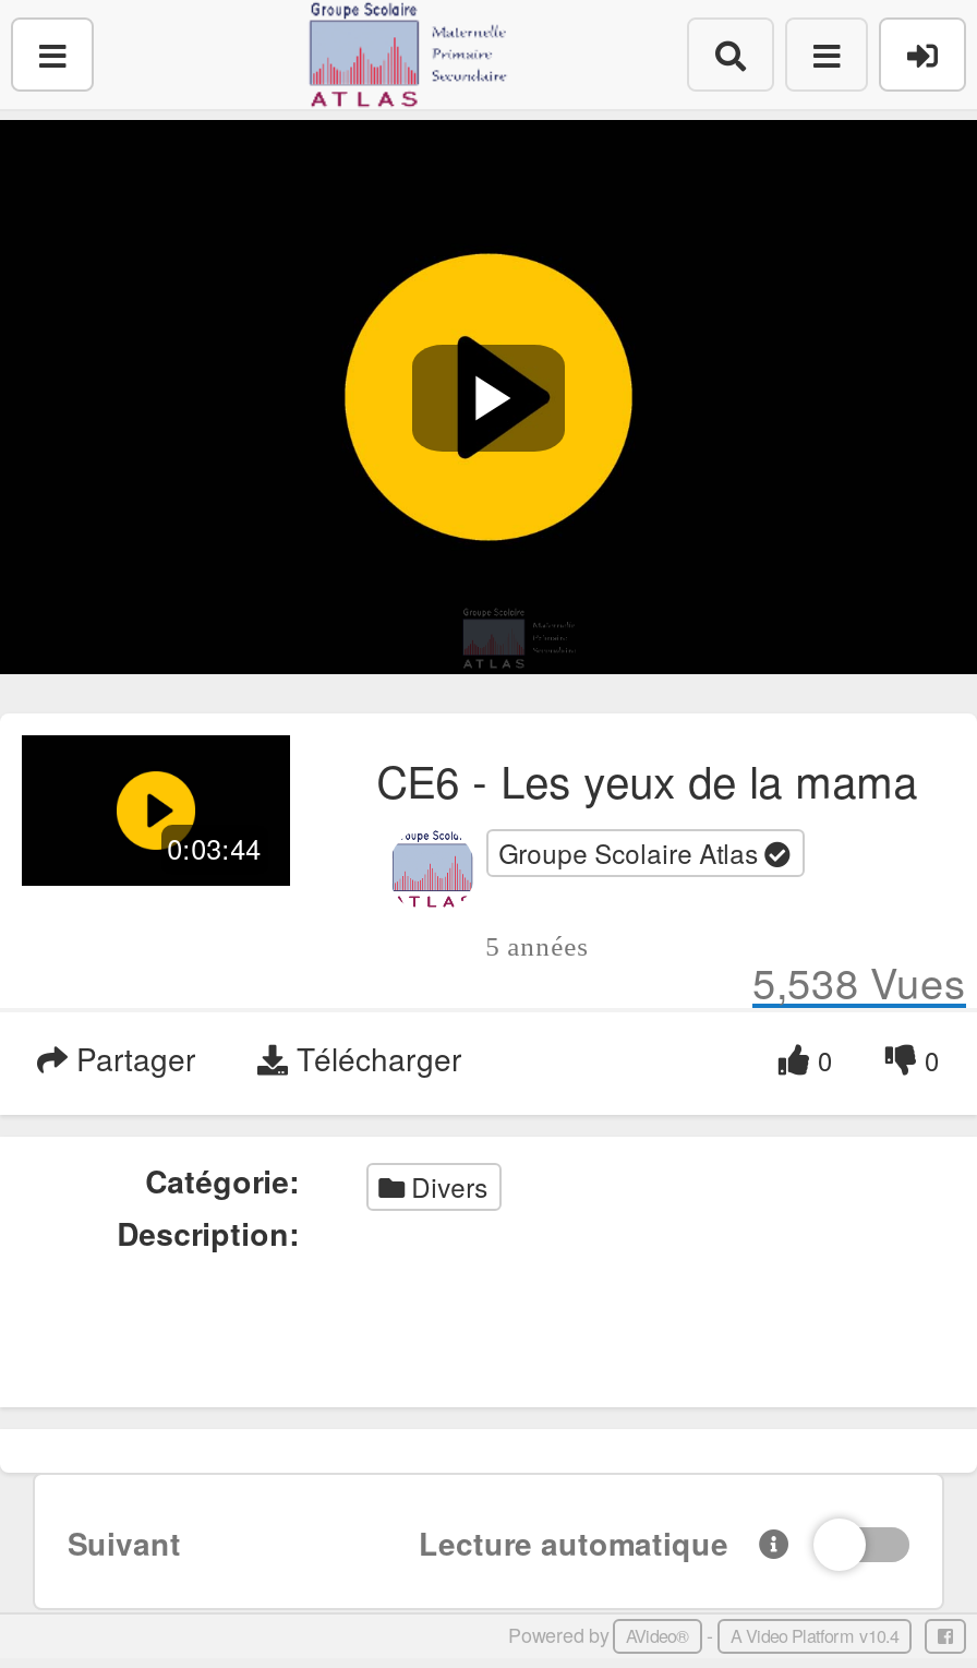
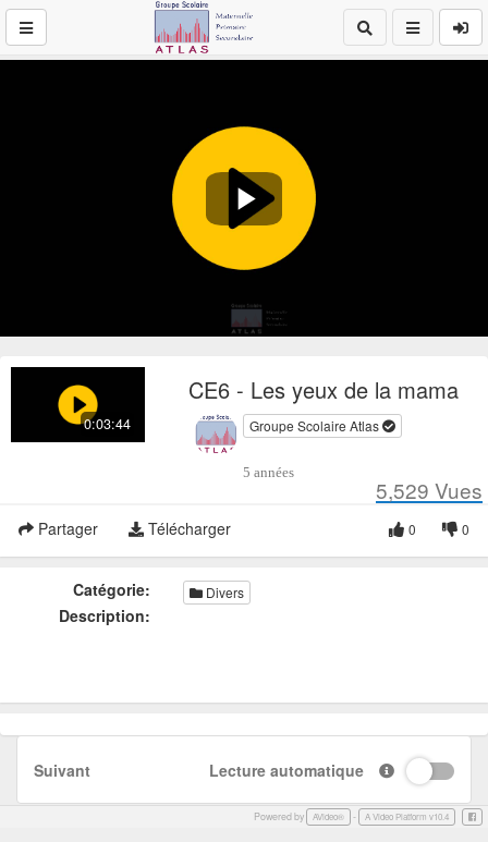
- 5,538 Vues
+ 5,529 Vues
